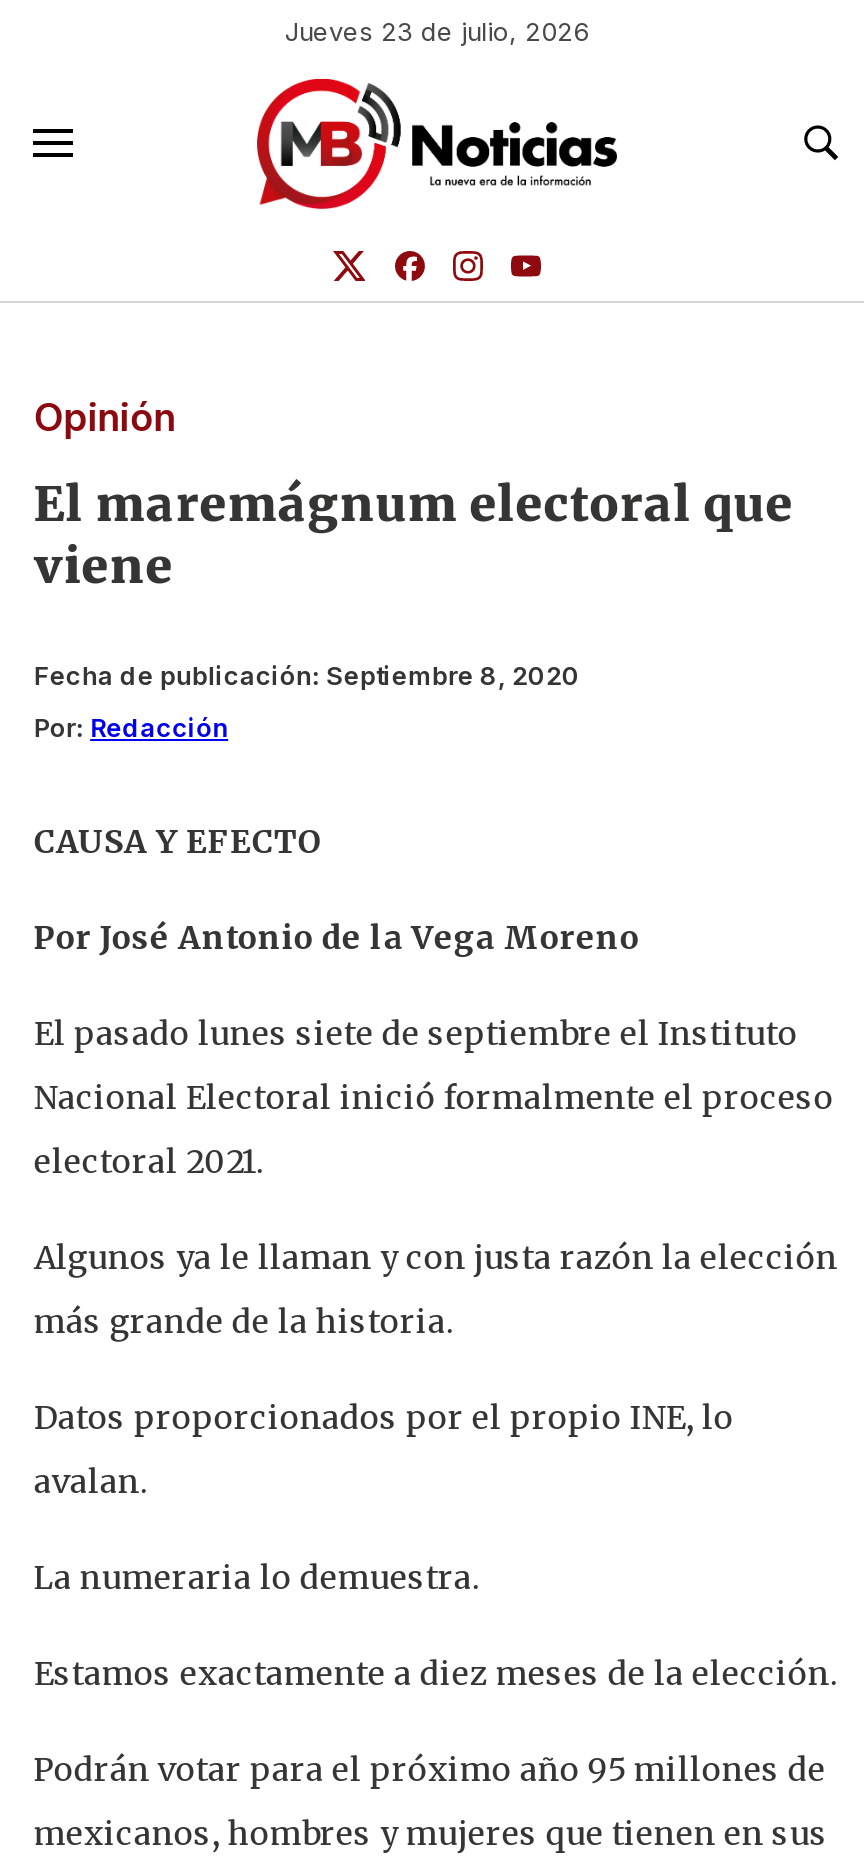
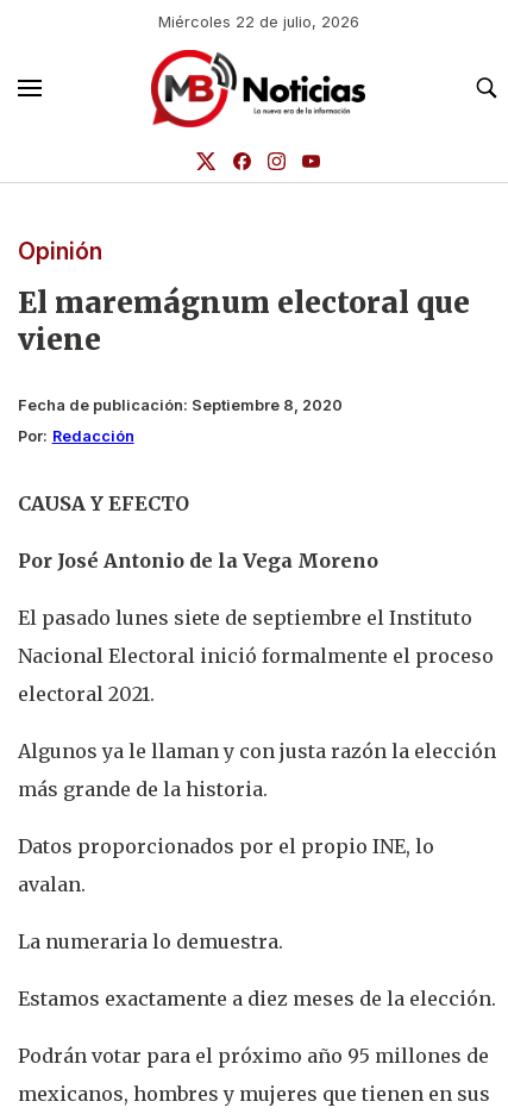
- Jueves 23 de julio, 2026
+ Miércoles 22 de julio, 2026
